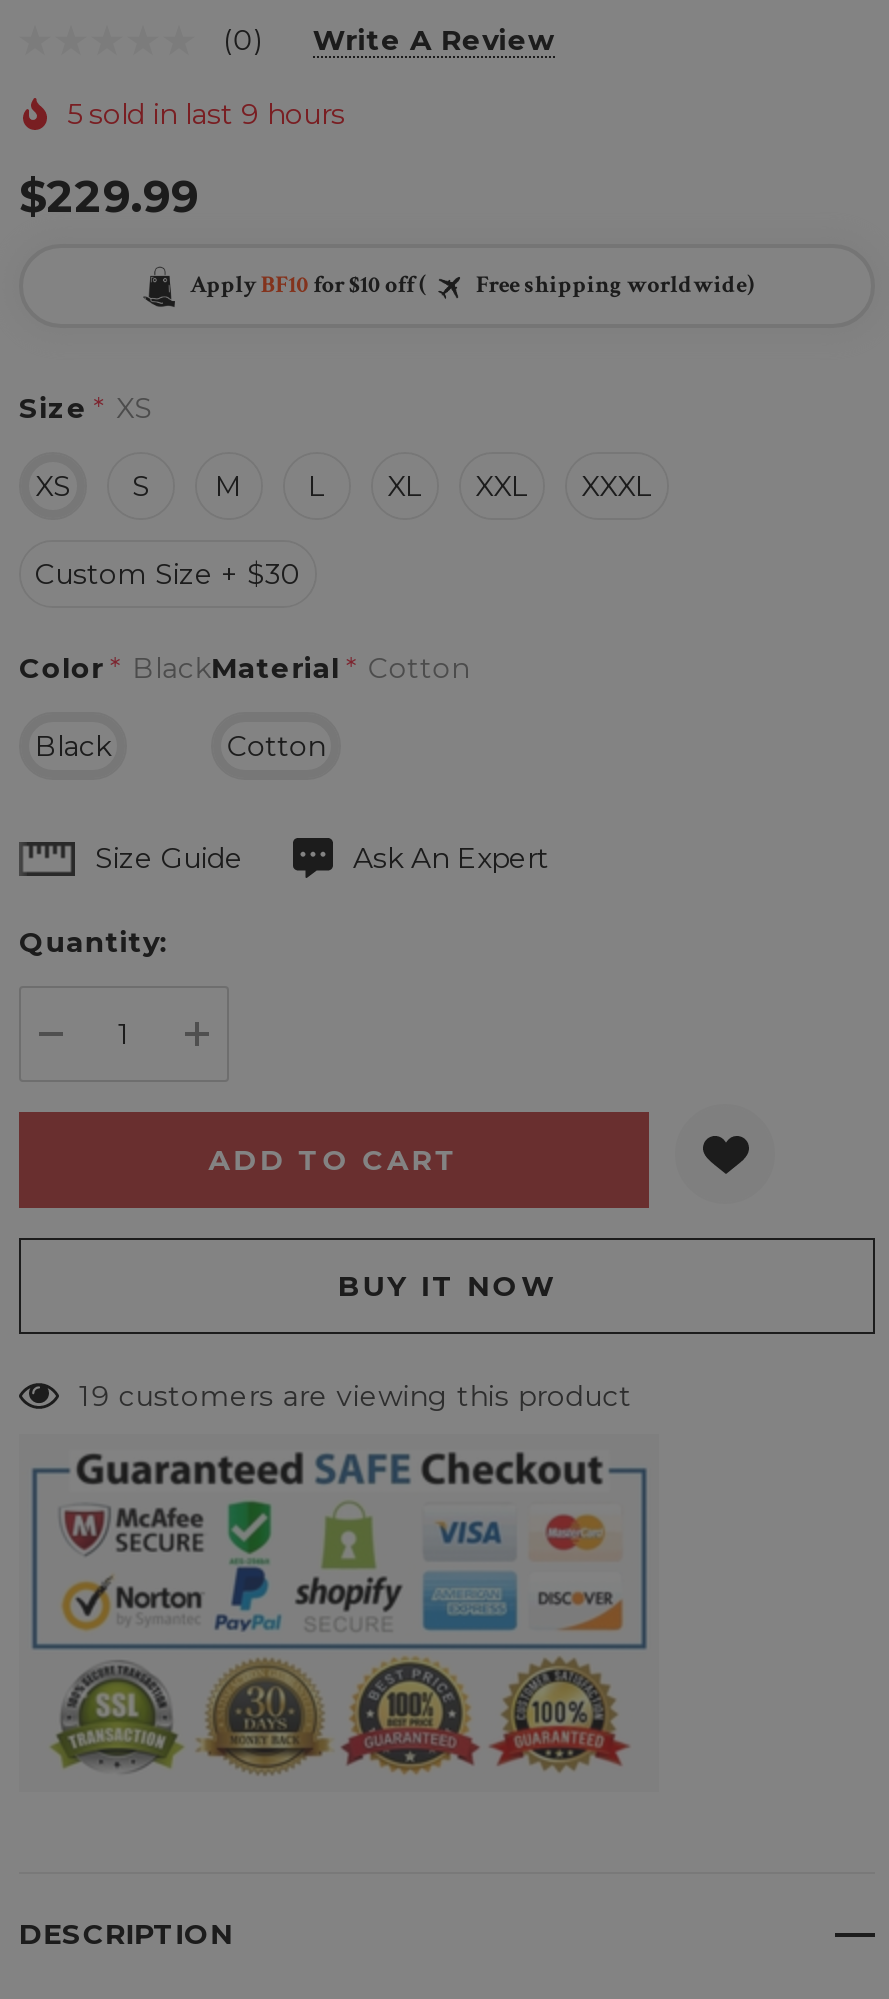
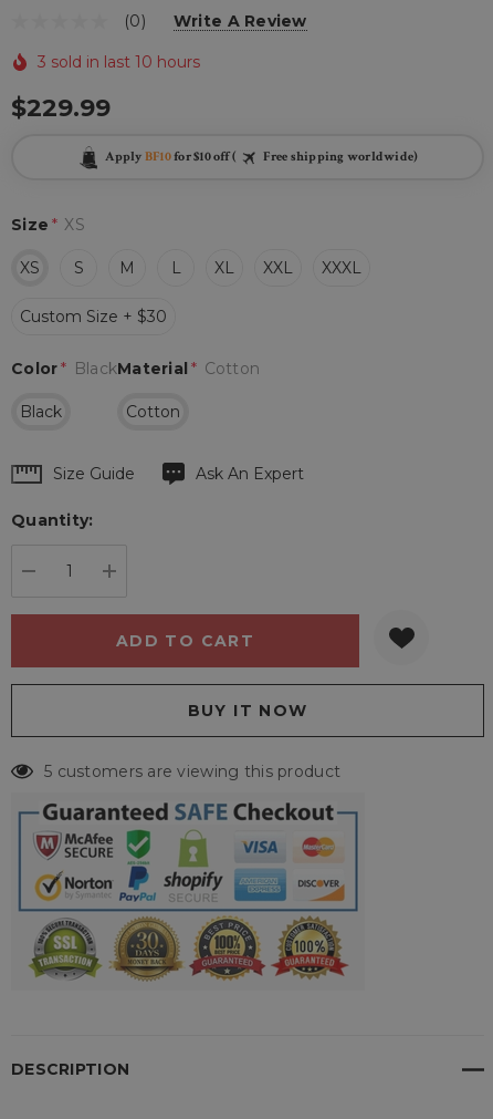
- 5 sold in last 9 hours
+ 3 sold in last 10 hours

- 19 customers are viewing this product
+ 5 customers are viewing this product
